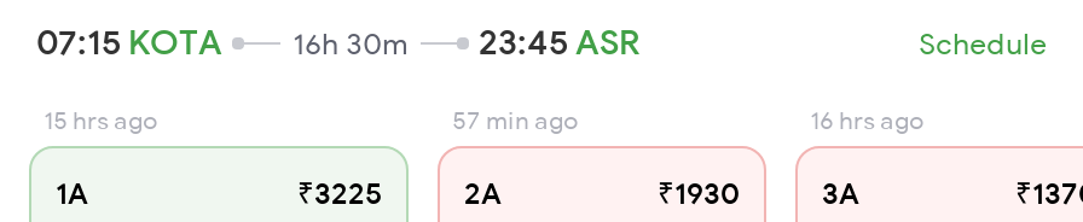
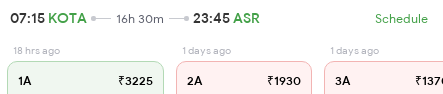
- 15 hrs ago
+ 18 hrs ago

- 57 min ago
+ 1 days ago

- 16 hrs ago
+ 1 days ago
